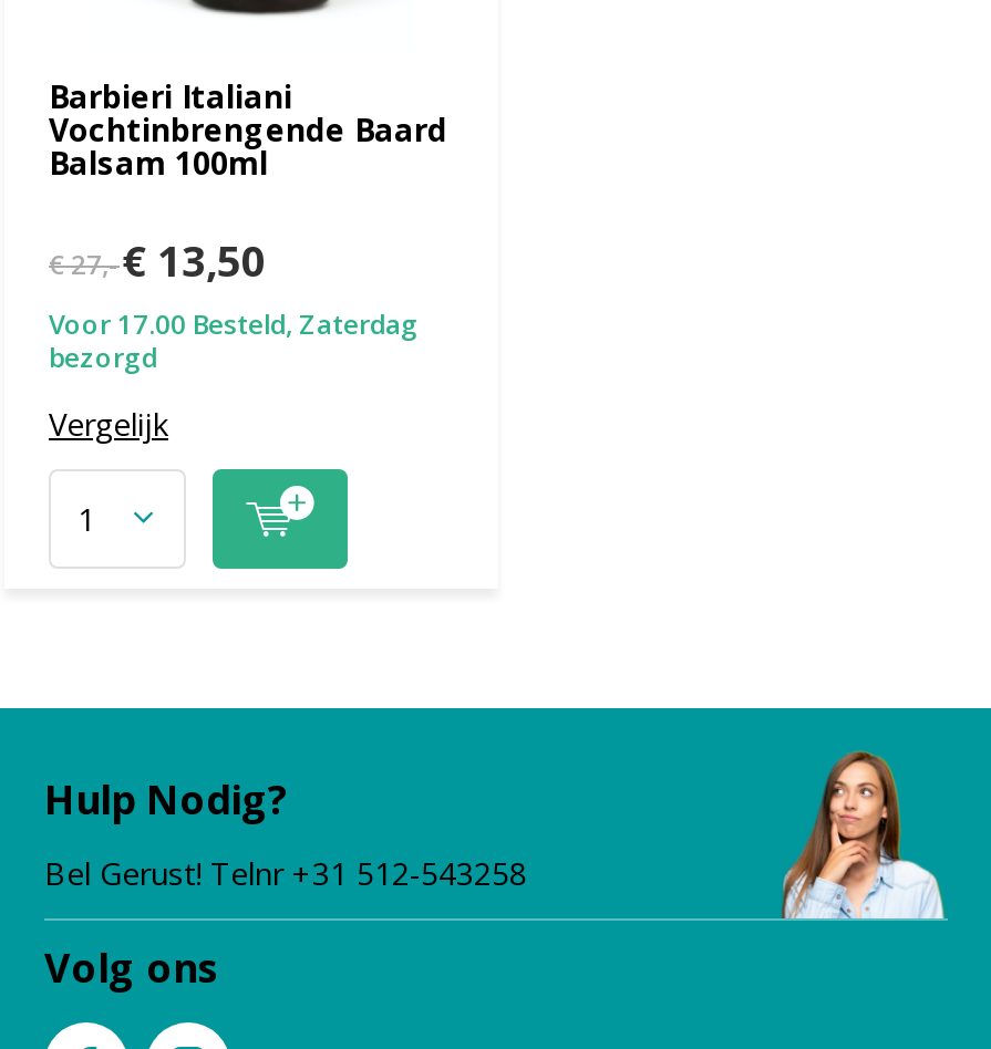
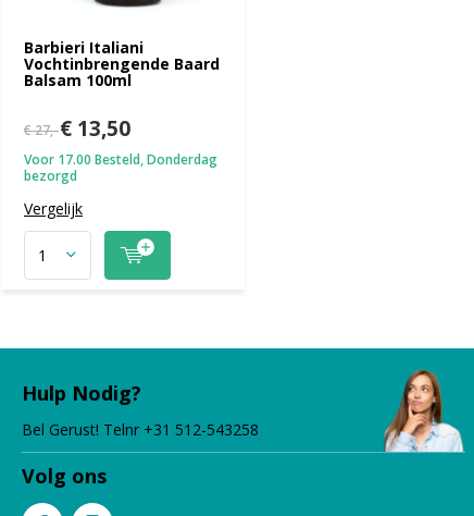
- Voor 17.00 Besteld, Zaterdag
+ Voor 17.00 Besteld, Donderdag
